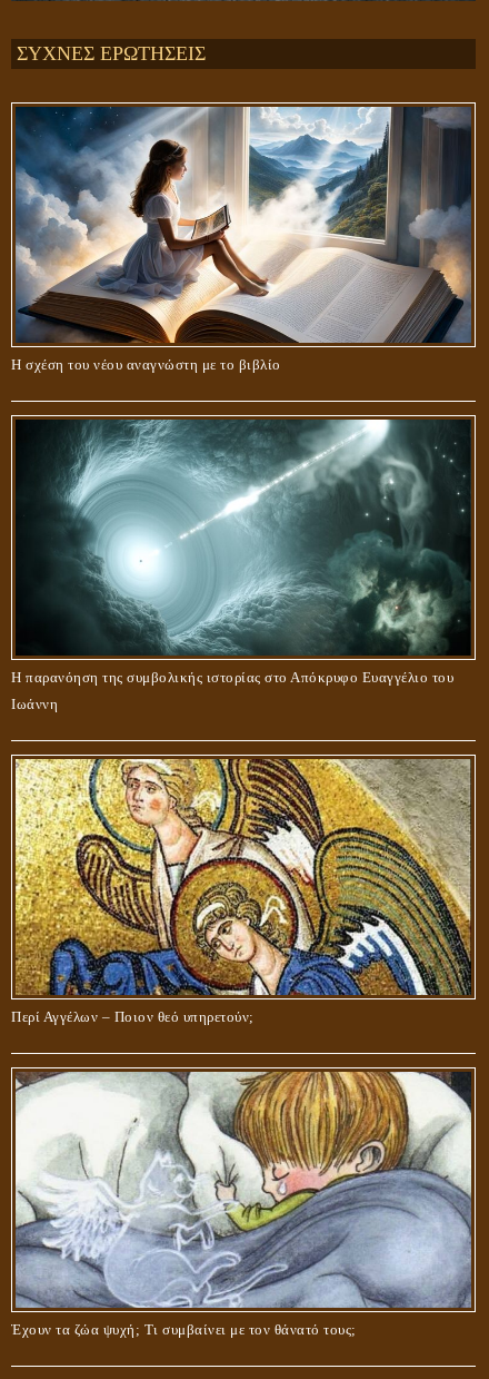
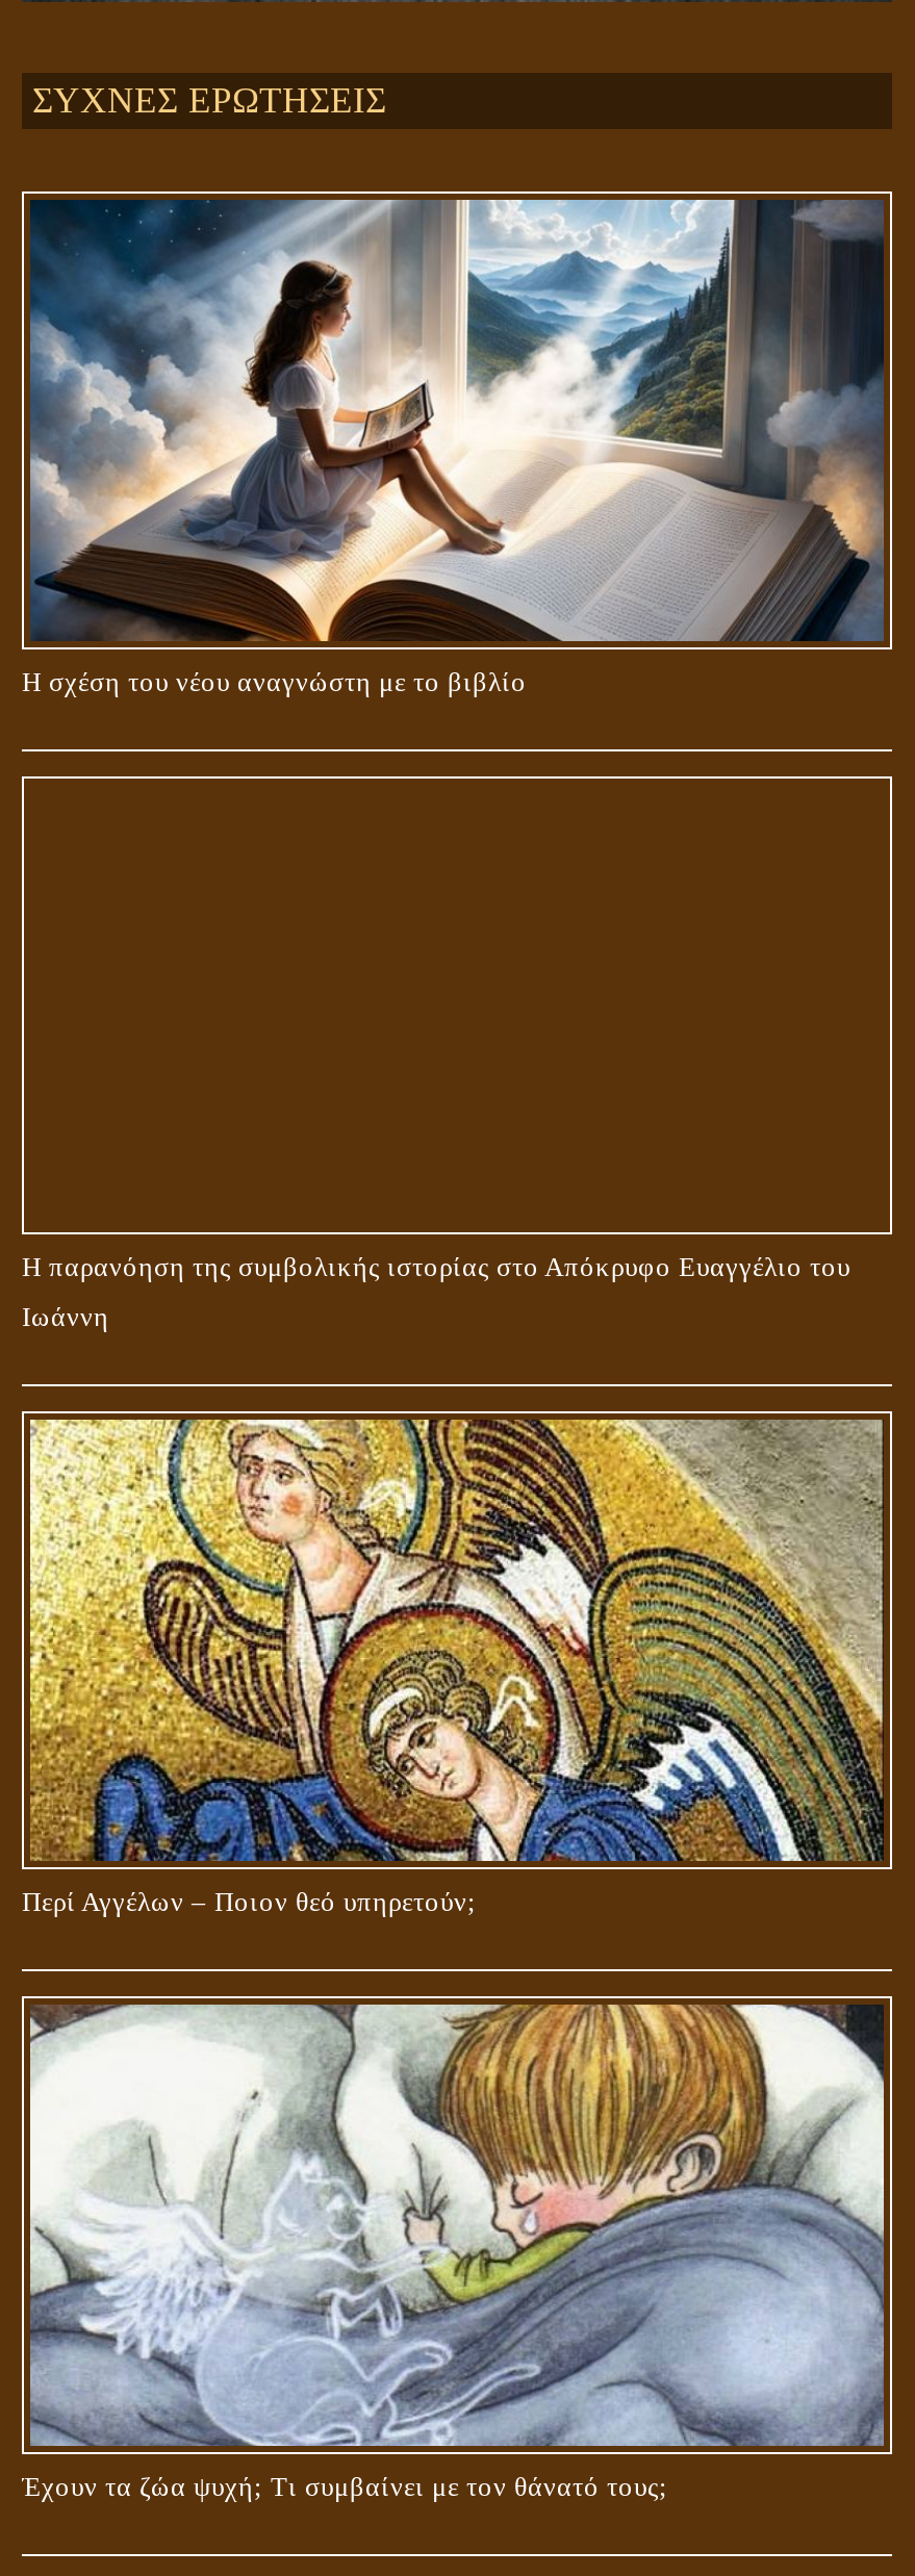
- [image]
